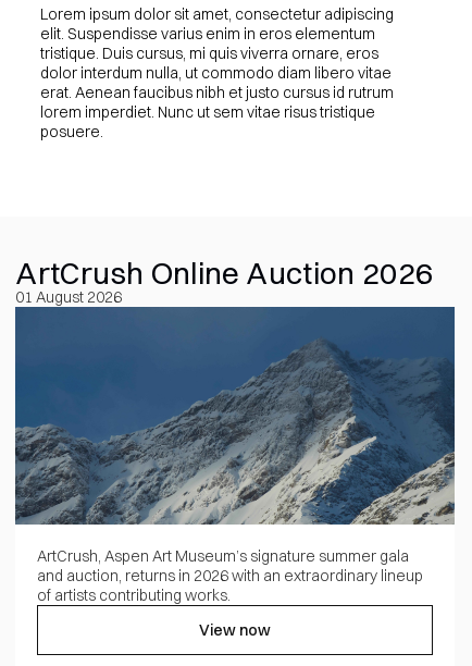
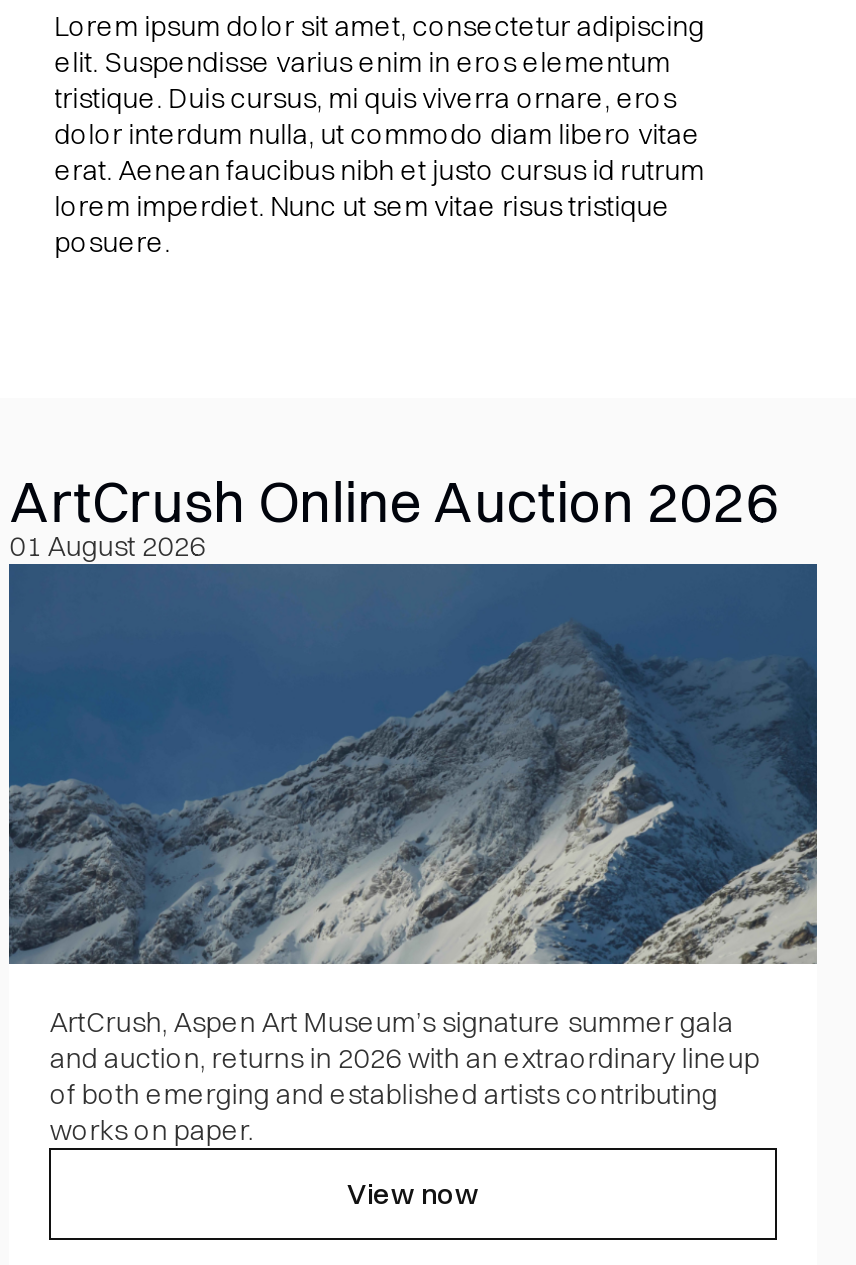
- of artists contributing works.
+ of both emerging and established artists contributing
+ works on paper.
